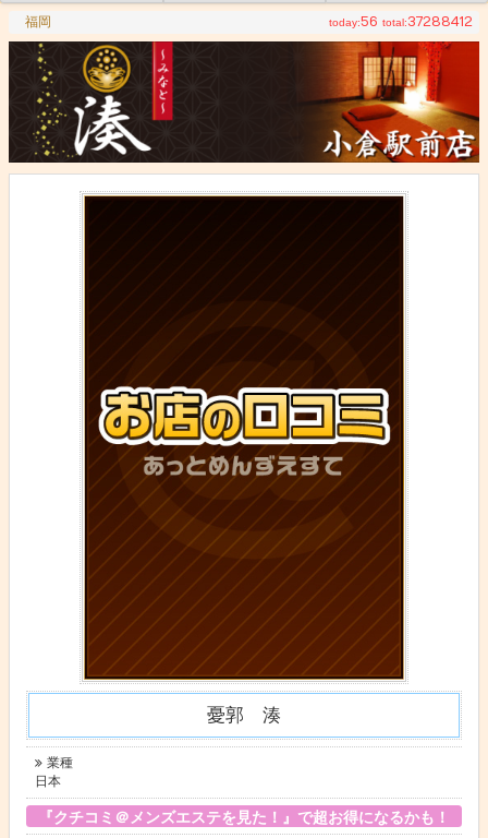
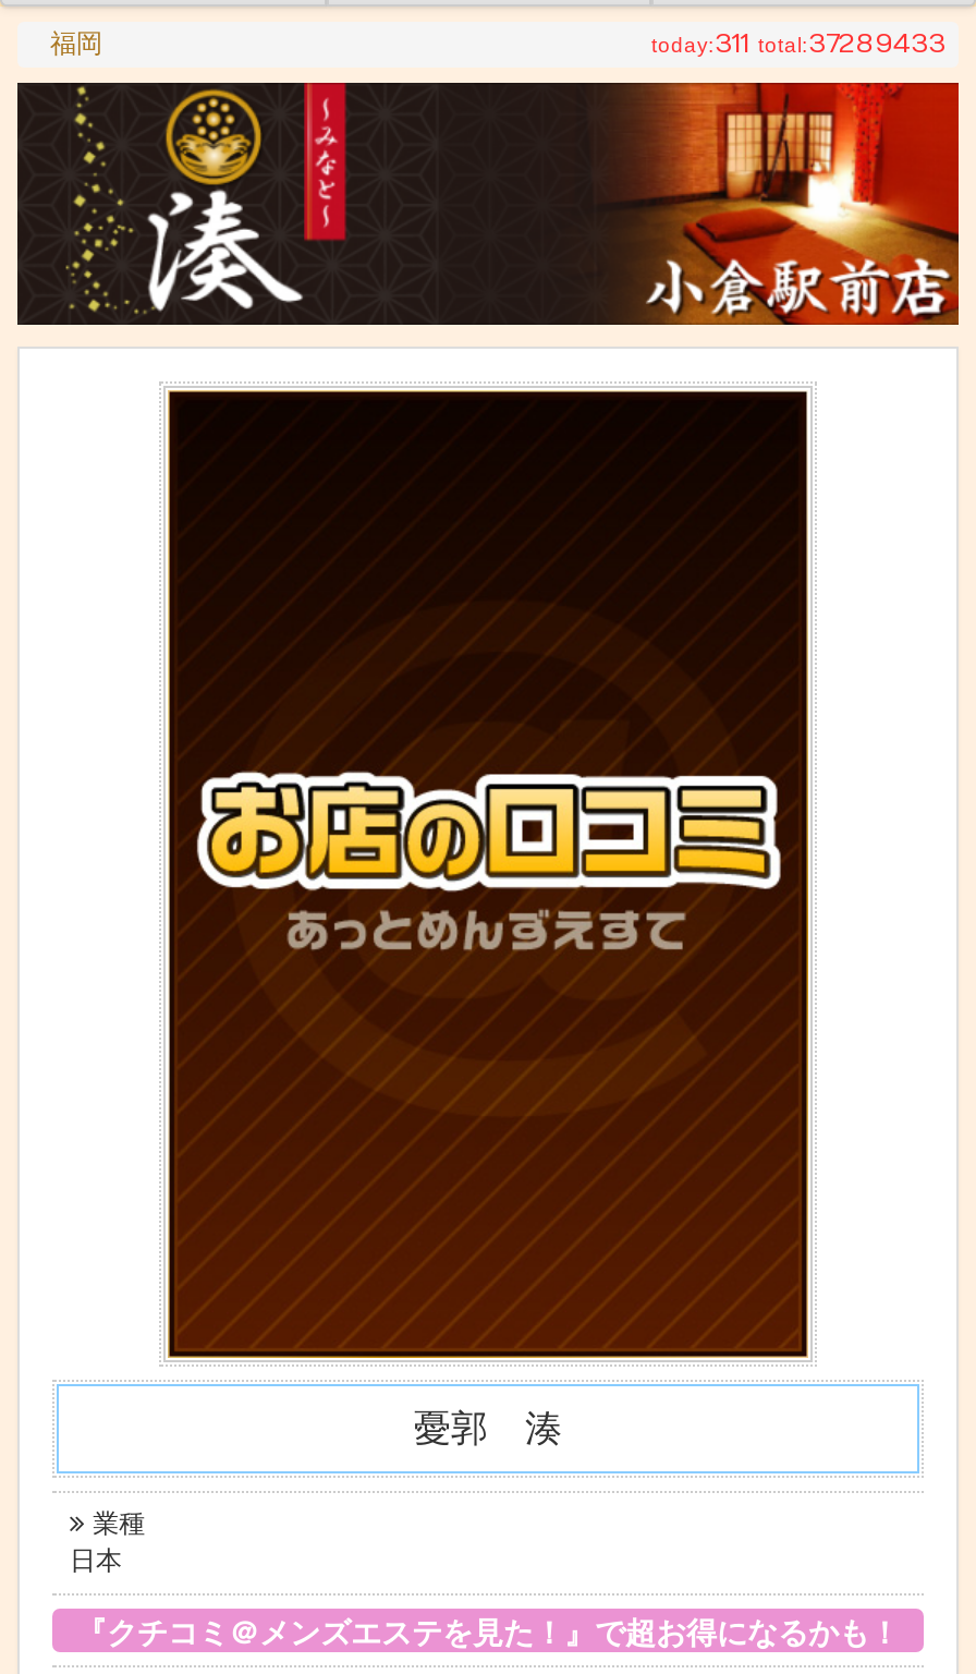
- 56
+ 311

- 37288412
+ 37289433
